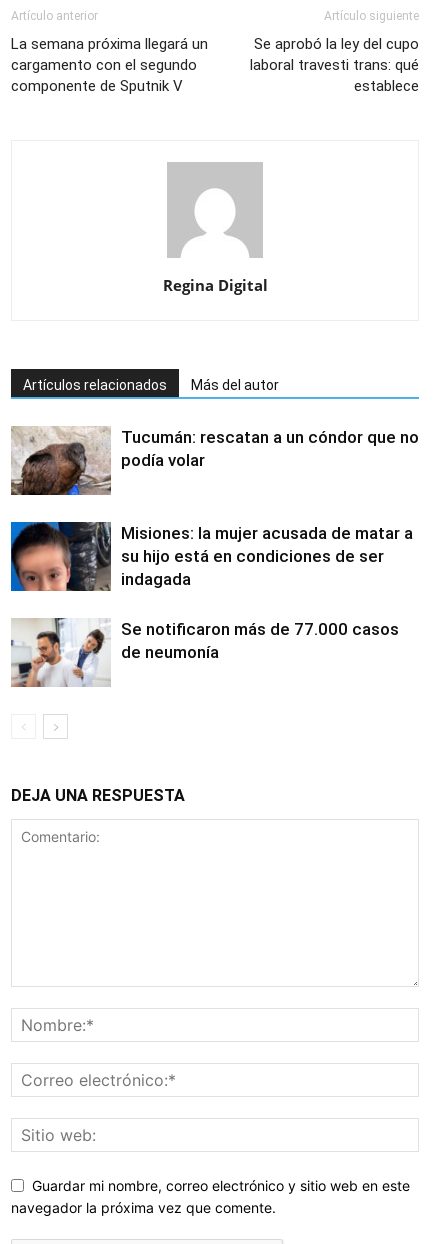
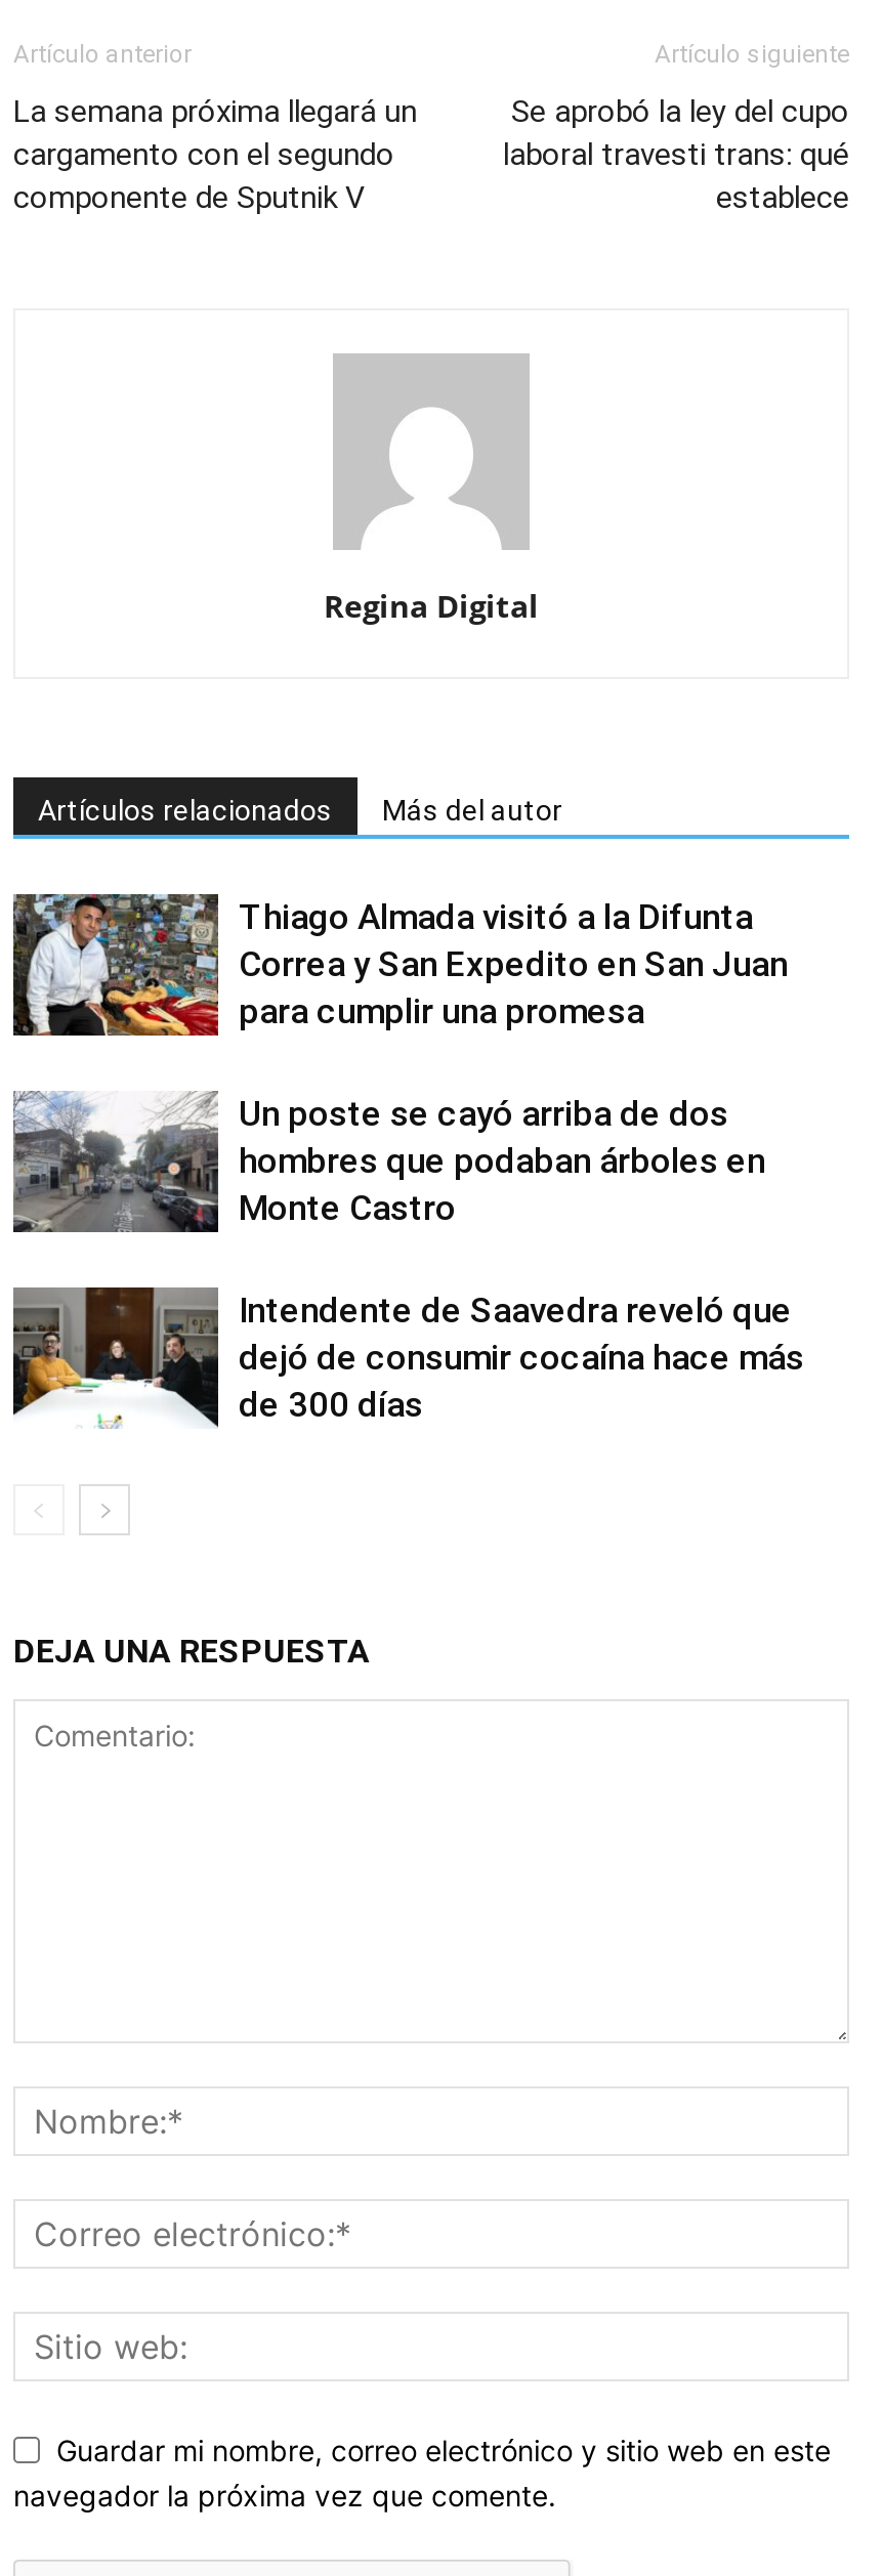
- [image]
- Tucumán: rescatan a un cóndor que no
- podía volar
+ [image]
+ Thiago Almada visitó a la Difunta
+ Correa y San Expedito en San Juan
+ para cumplir una promesa

- [image]
- Misiones: la mujer acusada de matar a
- su hijo está en condiciones de ser
- indagada
+ [image]
+ Un poste se cayó arriba de dos
+ hombres que podaban árboles en
+ Monte Castro

- [image]
- Se notificaron más de 77.000 casos
- de neumonía
+ [image]
+ Intendente de Saavedra reveló que
+ dejó de consumir cocaína hace más
+ de 300 días
